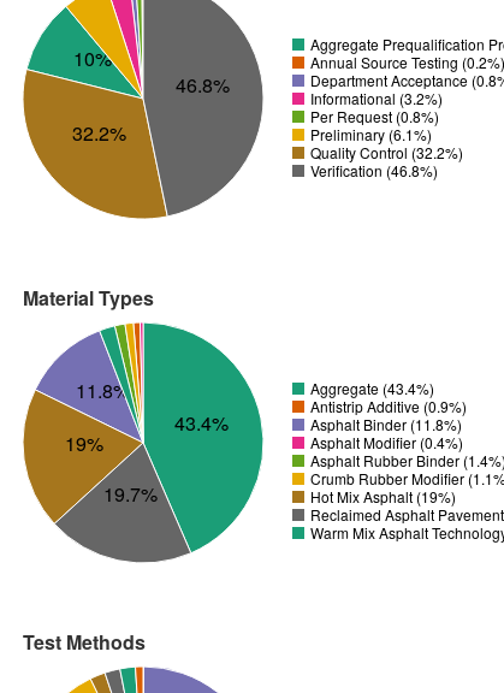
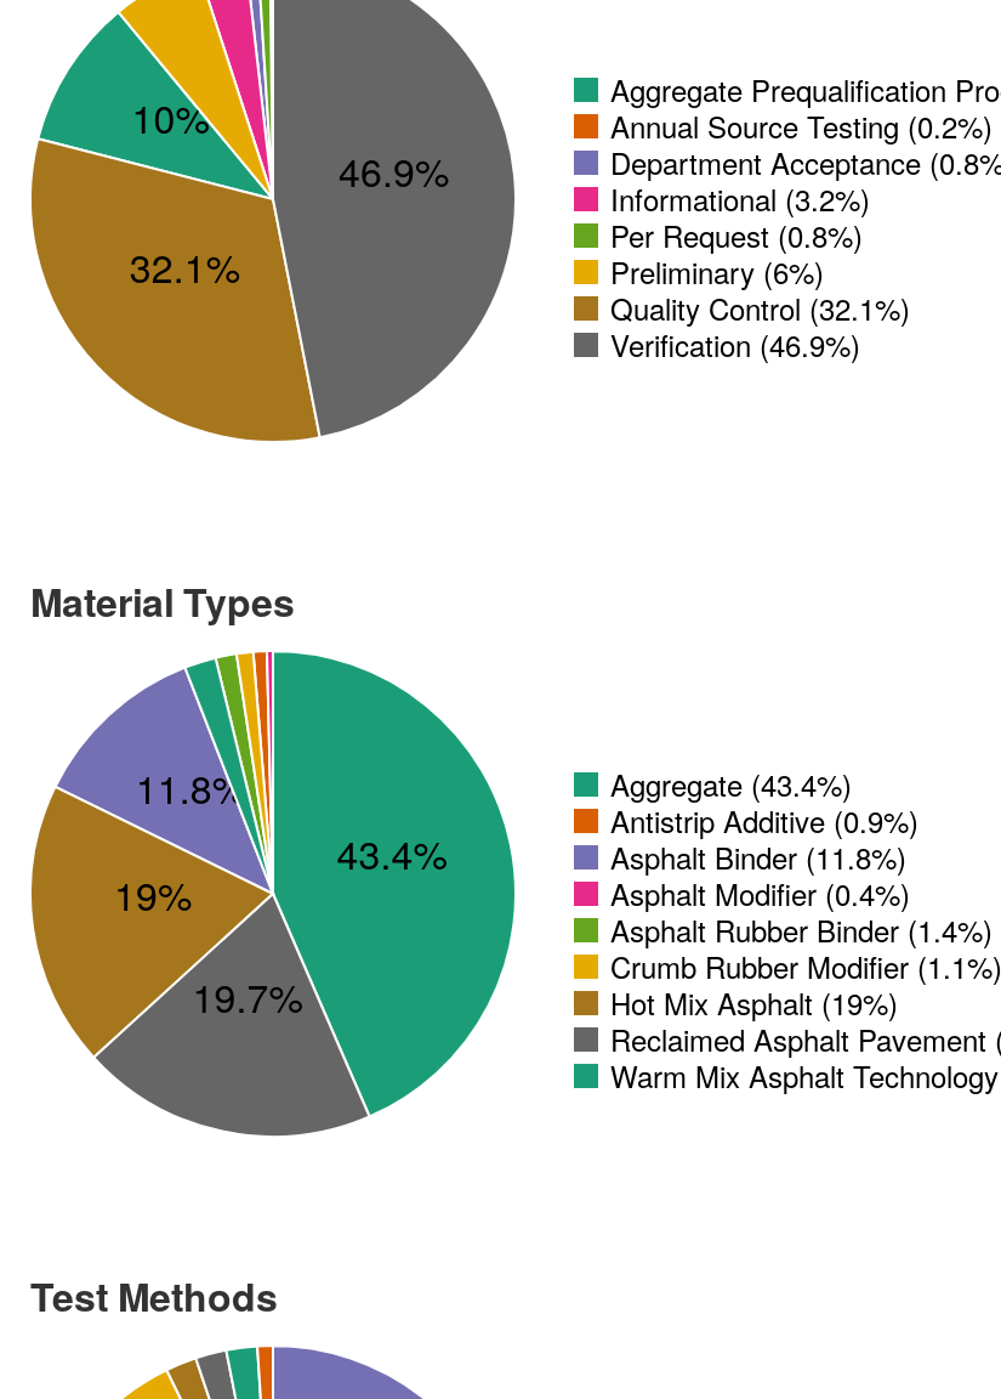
- 46.8%
+ 46.9%

- 32.2%
+ 32.1%

- Preliminary (6.1%)
+ Preliminary (6%)

- Quality Control (32.2%)
+ Quality Control (32.1%)

- Verification (46.8%)
+ Verification (46.9%)
